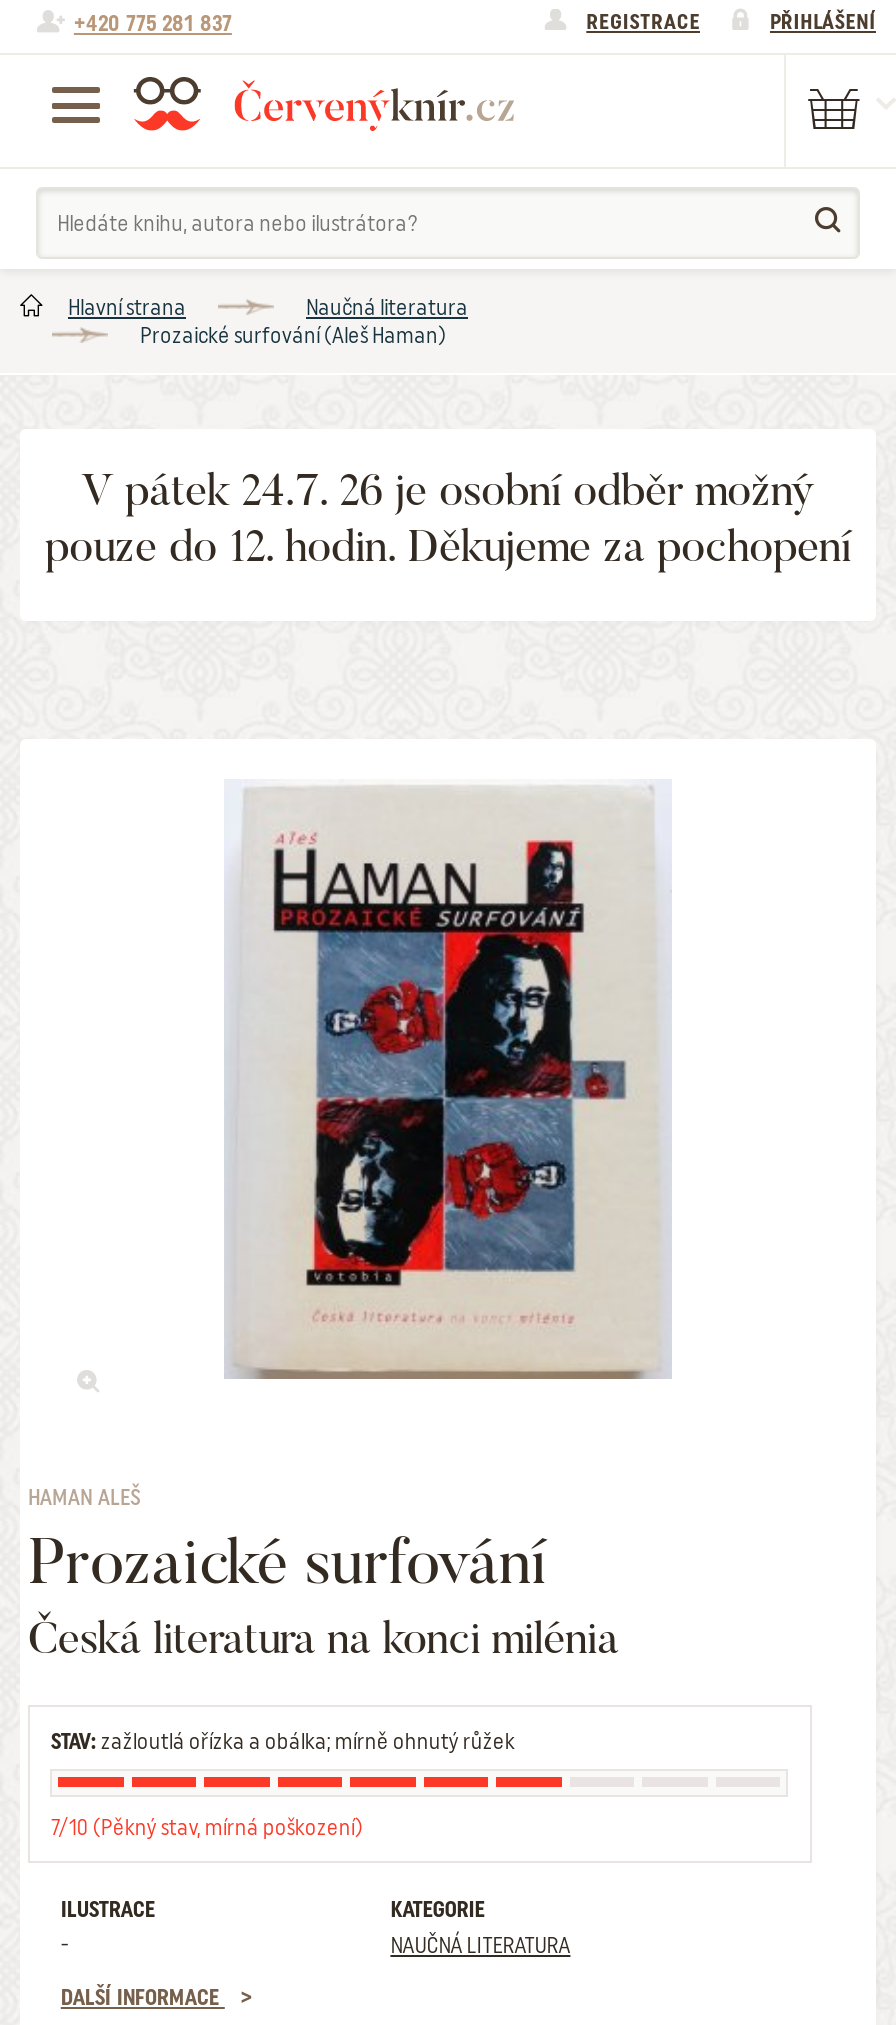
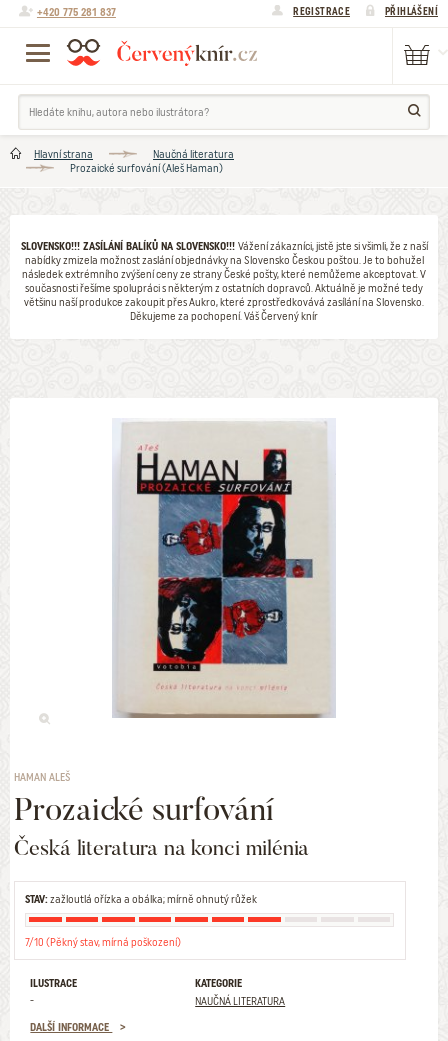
- V pátek 24.7. 26 je osobní odběr možný
- pouze do 12. hodin. Děkujeme za pochopení
+ SLOVENSKO!!! ZASÍLÁNÍ BALÍKŮ NA SLOVENSKO!!! Vážení zákazníci, jistě jste si všimli, že z naší
+ nabídky zmizela možnost zaslání objednávky na Slovensko Českou poštou. Je to bohužel
+ následek extrémního zvýšení ceny ze strany České pošty, které nemůžeme akceptovat. V
+ současnosti řešíme spolupráci s některým z ostatních dopravců. Aktuálně je možné tedy
+ většinu naší produkce zakoupit přes Aukro, které zprostředkovává zasílání na Slovensko.
+ Děkujeme za pochopení. Váš Červený knír
